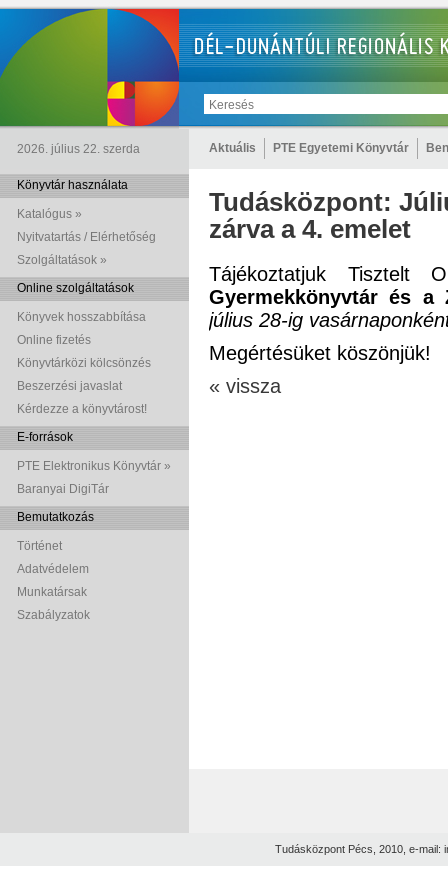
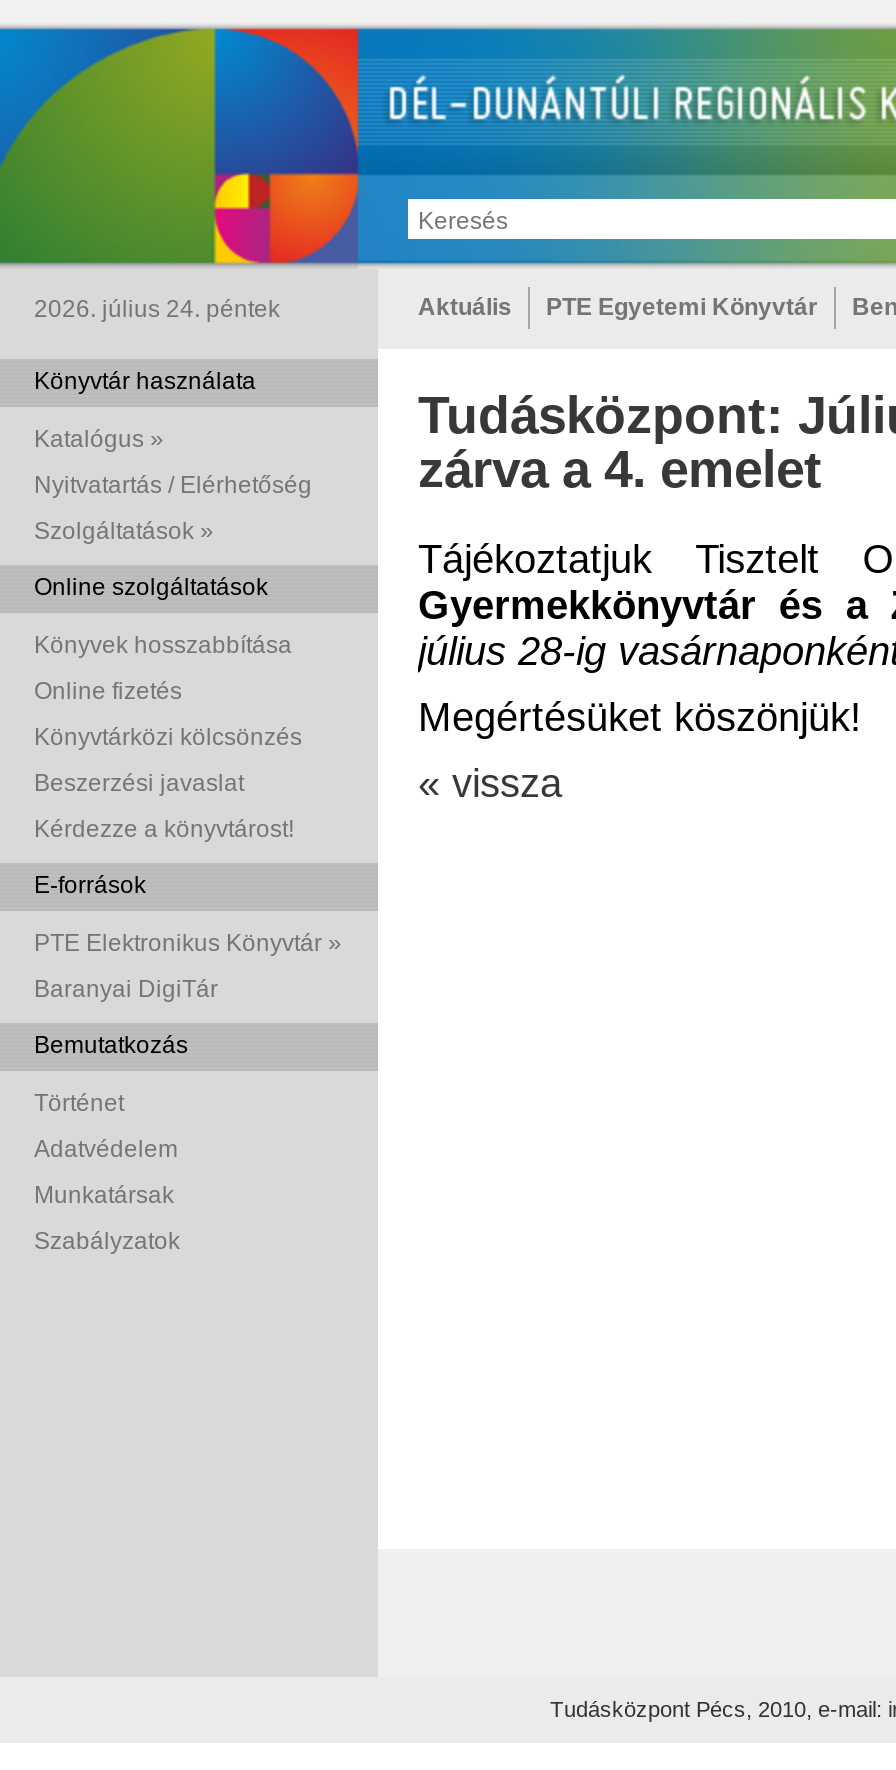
- 2026. július 22. szerda
+ 2026. július 24. péntek
